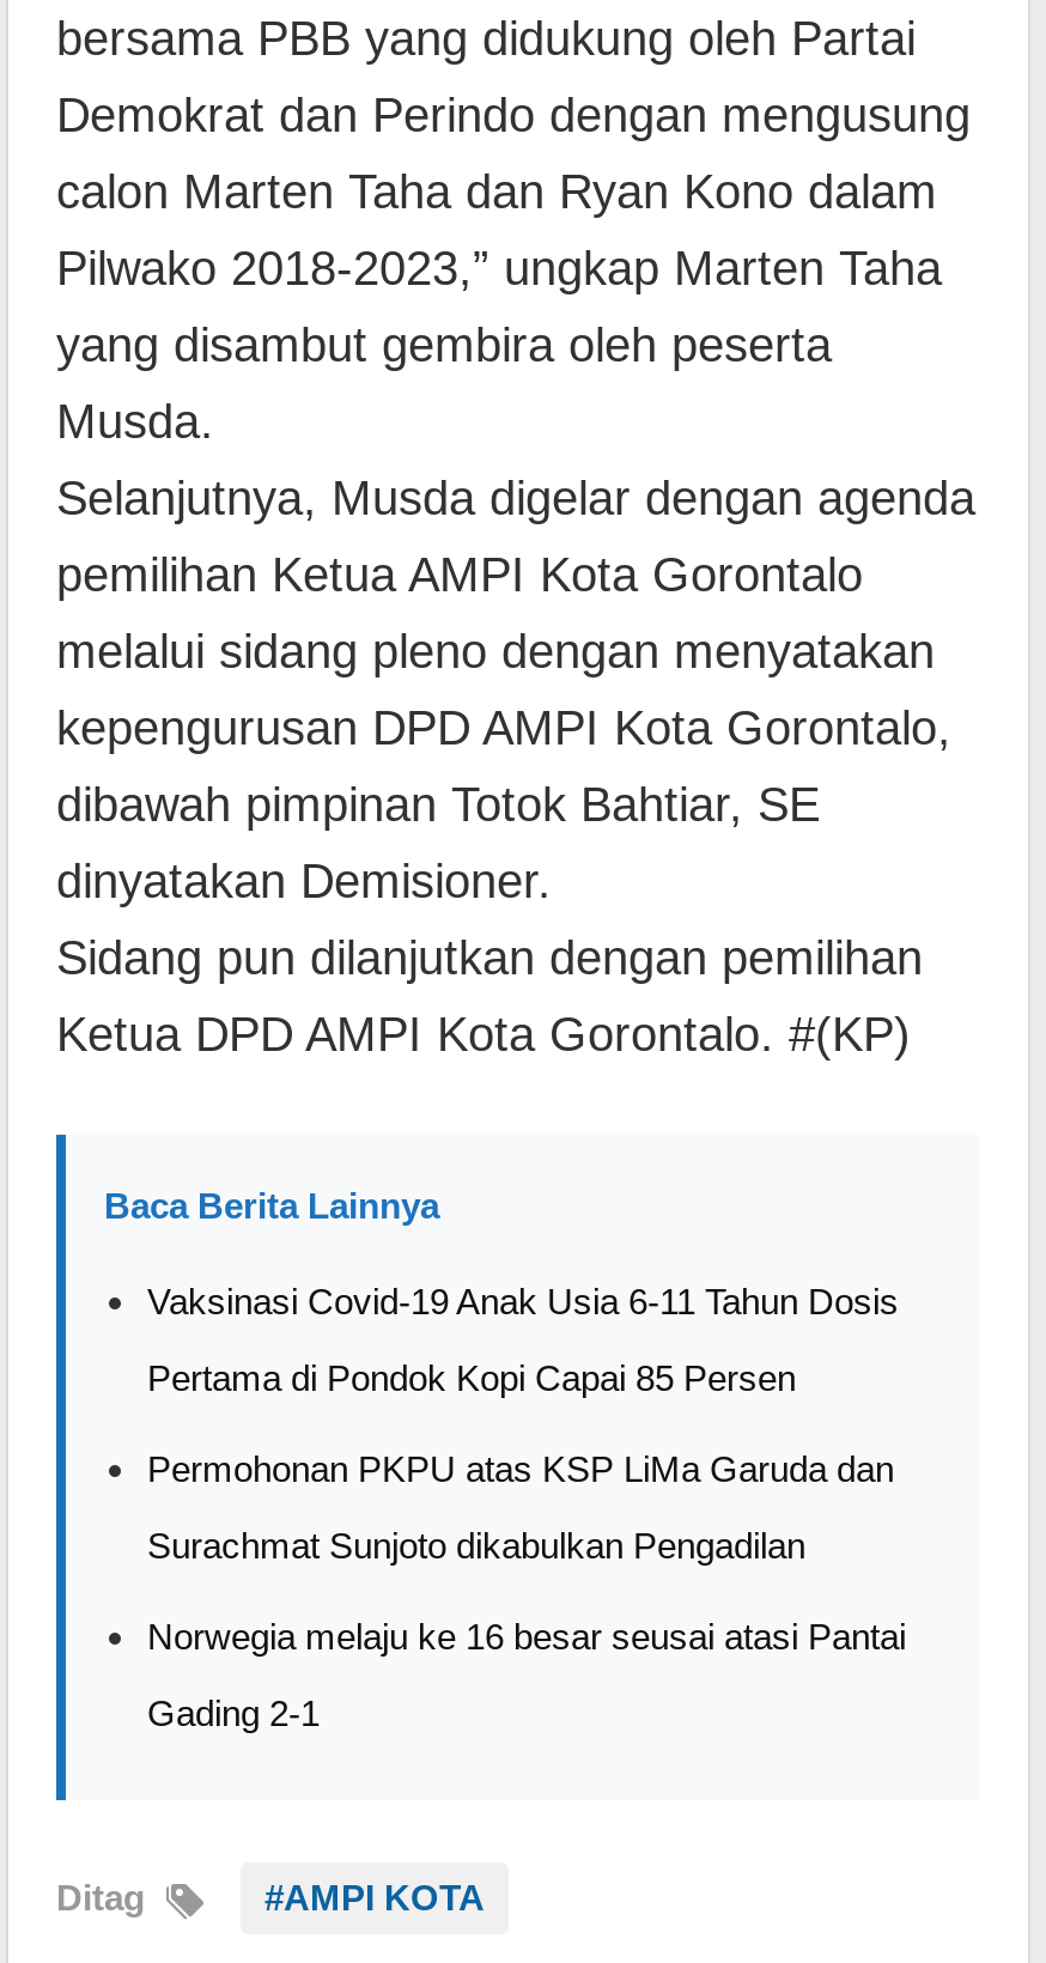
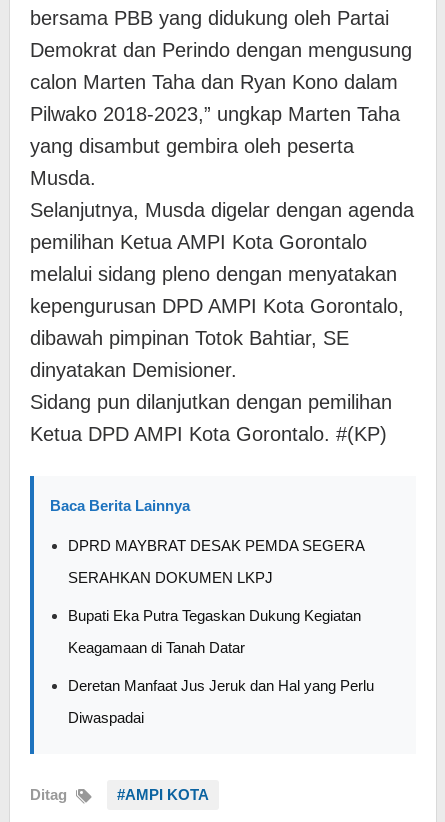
- Vaksinasi Covid-19 Anak Usia 6-11 Tahun Dosis
+ DPRD MAYBRAT DESAK PEMDA SEGERA

- Pertama di Pondok Kopi Capai 85 Persen
+ SERAHKAN DOKUMEN LKPJ

- Permohonan PKPU atas KSP LiMa Garuda dan
+ Bupati Eka Putra Tegaskan Dukung Kegiatan

- Surachmat Sunjoto dikabulkan Pengadilan
+ Keagamaan di Tanah Datar

- Norwegia melaju ke 16 besar seusai atasi Pantai
+ Deretan Manfaat Jus Jeruk dan Hal yang Perlu

- Gading 2-1
+ Diwaspadai
